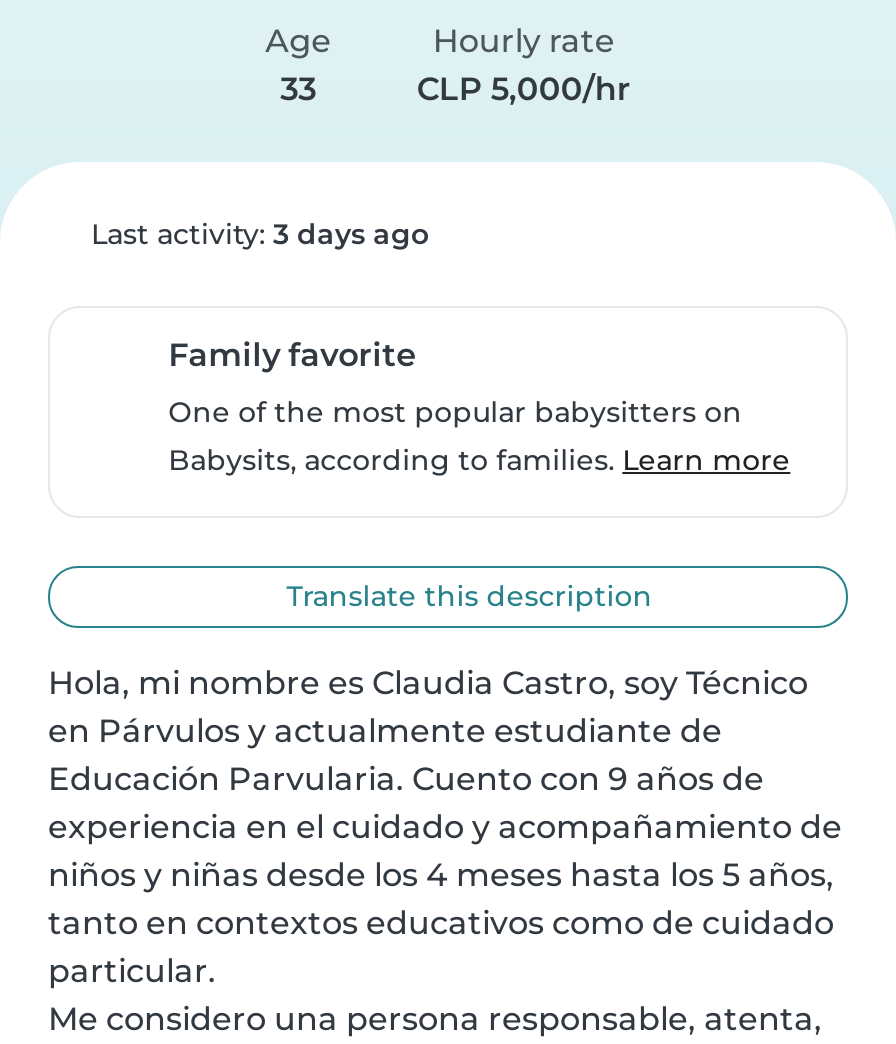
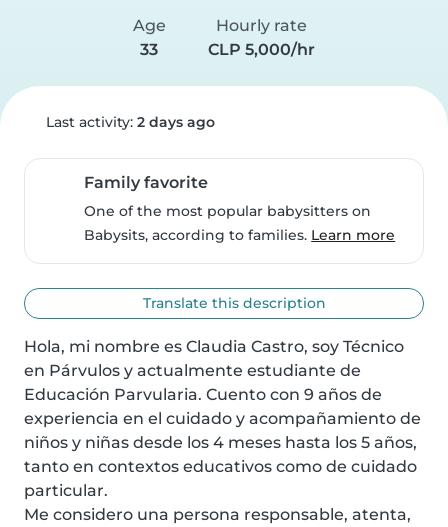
- Last activity: 3 days ago
+ Last activity: 2 days ago
